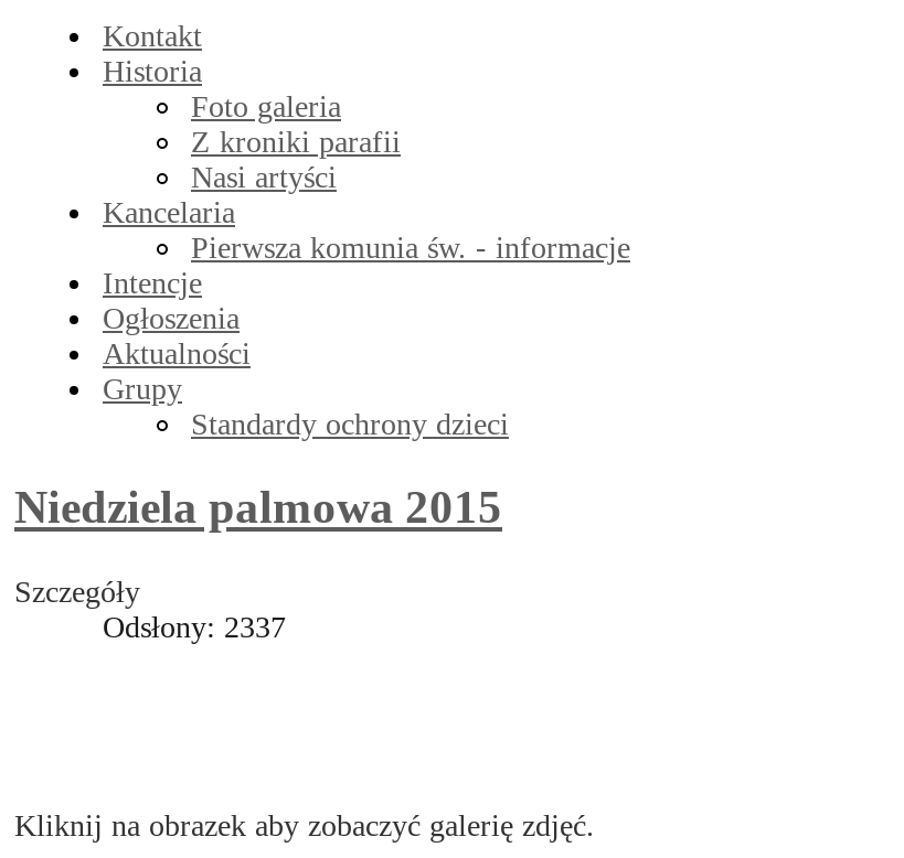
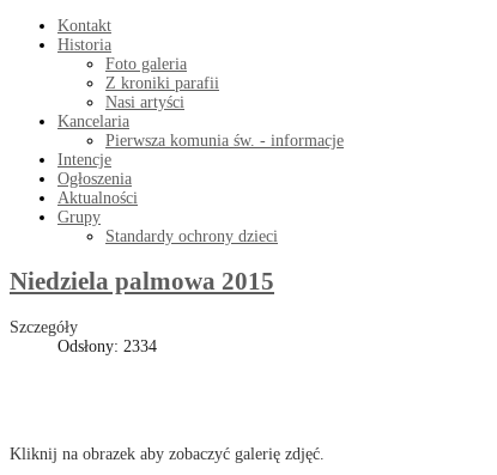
- Odsłony: 2337
+ Odsłony: 2334
